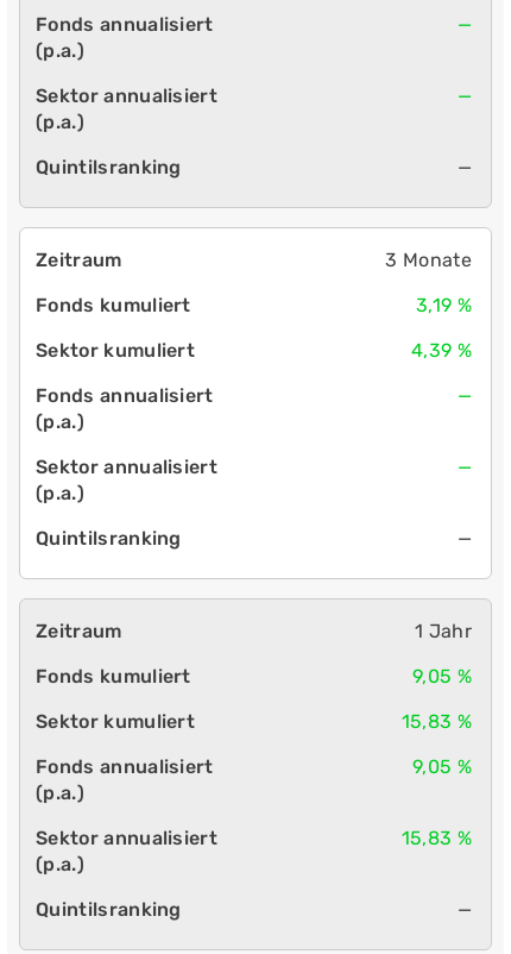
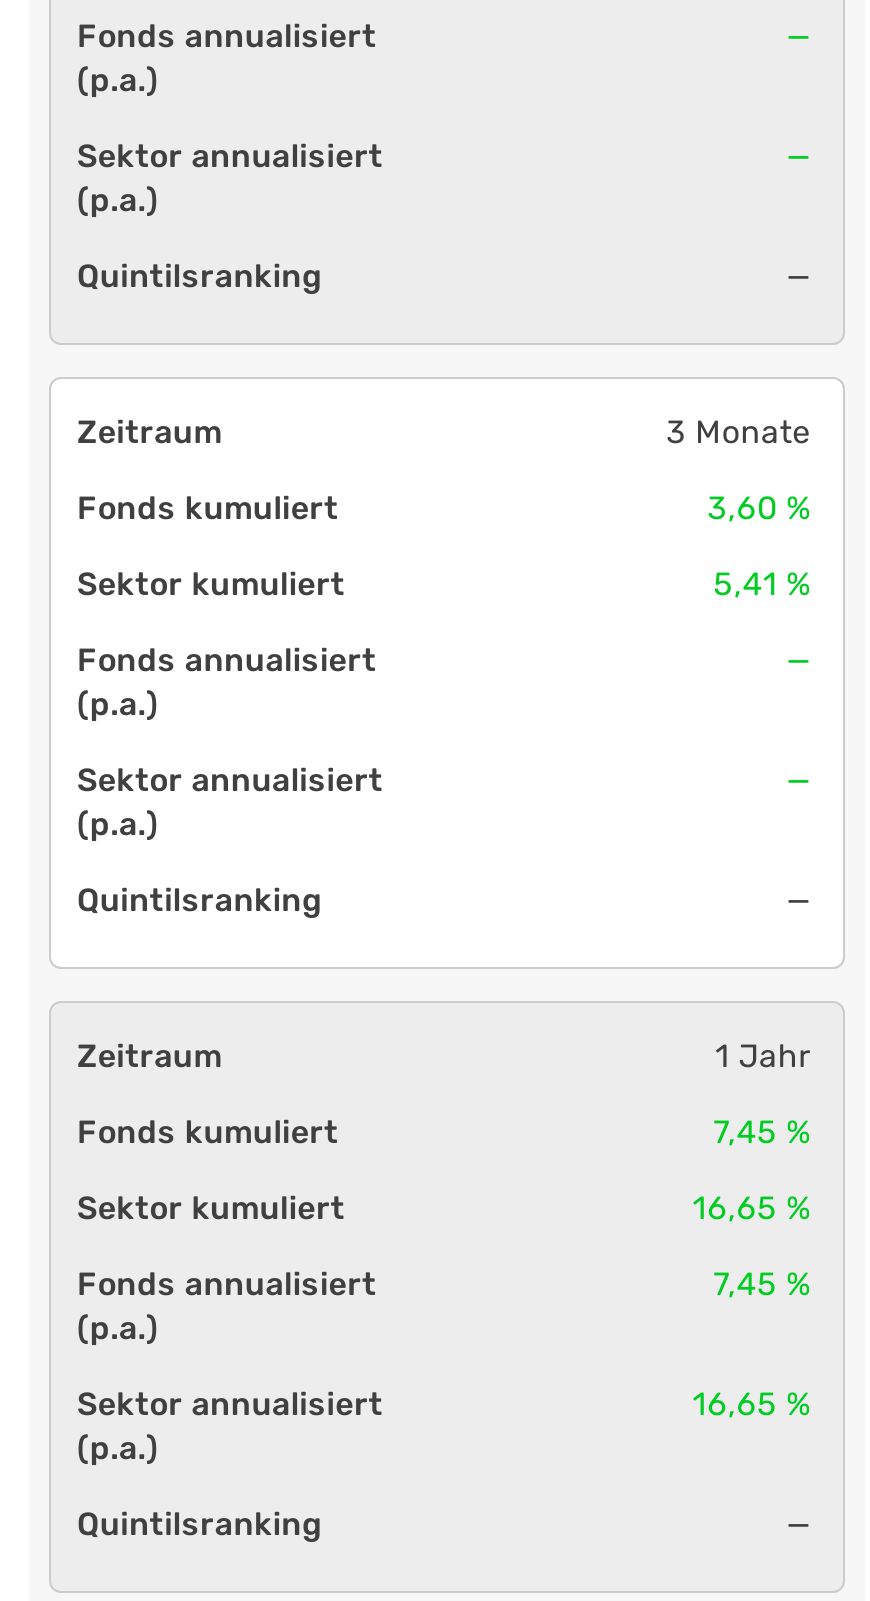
- 3,19 %
+ 3,60 %

- 4,39 %
+ 5,41 %

- 9,05 %
+ 7,45 %

- 15,83 %
+ 16,65 %

- 9,05 %
+ 7,45 %

- 15,83 %
+ 16,65 %
